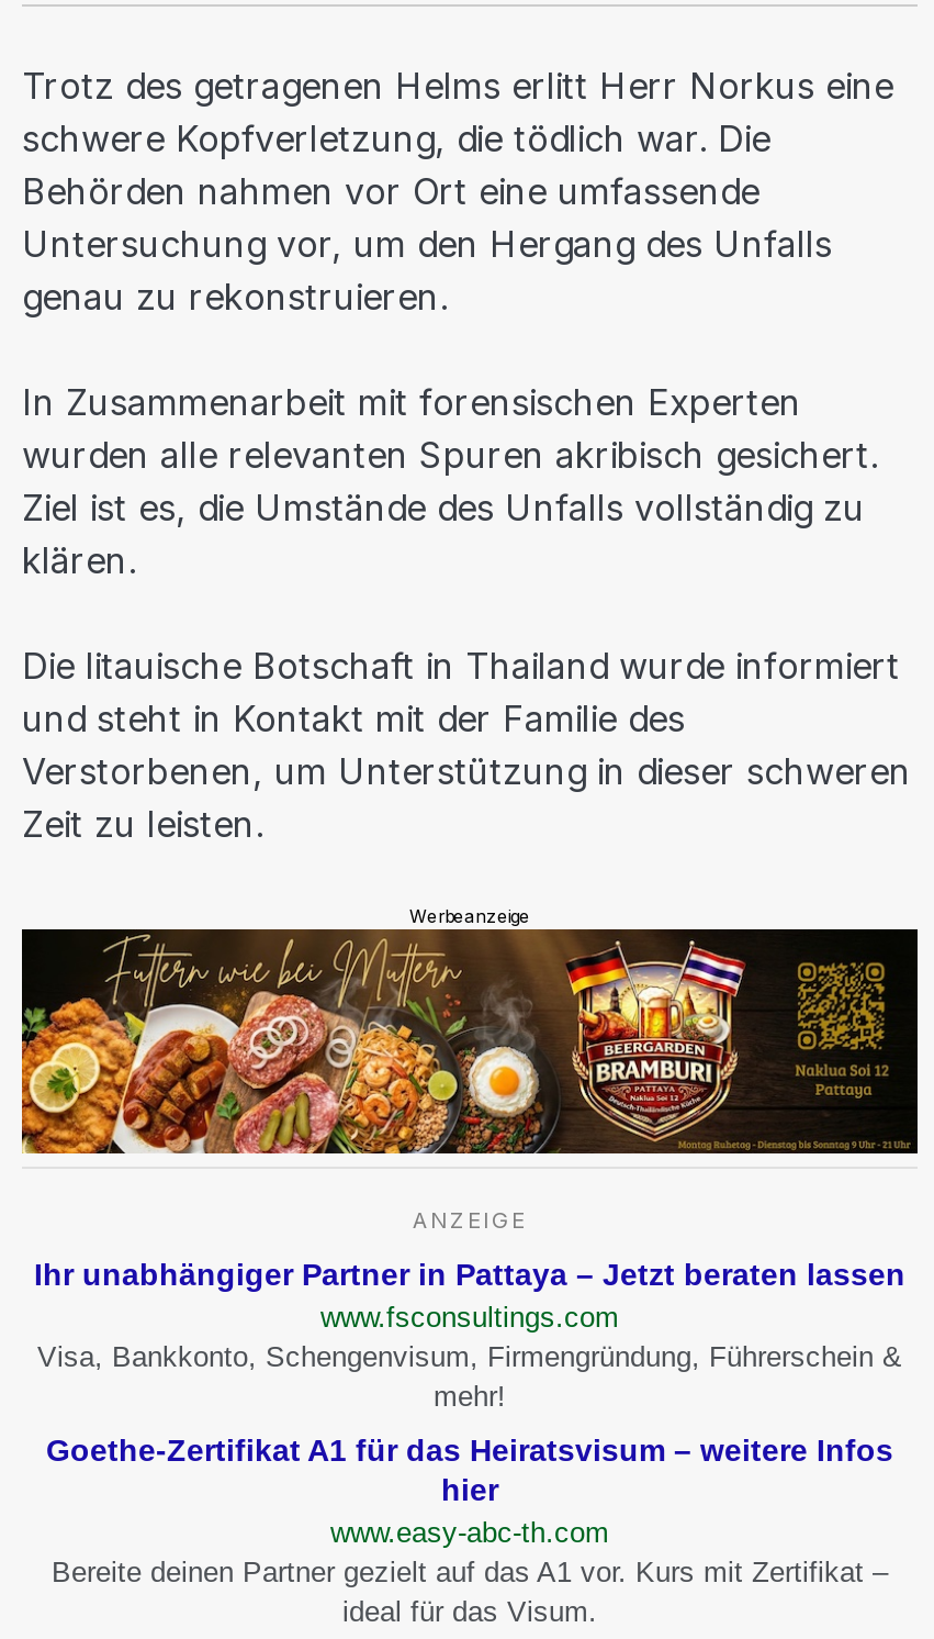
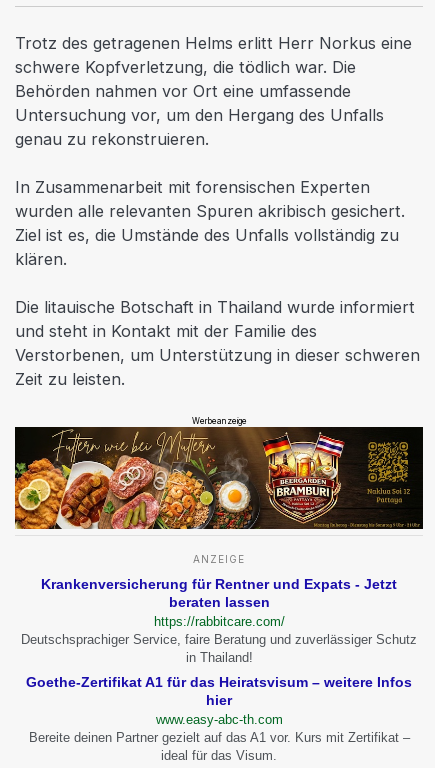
- Ihr unabhängiger Partner in Pattaya – Jetzt beraten lassen
- www.fsconsultings.com
- Visa, Bankkonto, Schengenvisum, Firmengründung, Führerschein &
- mehr!
+ Krankenversicherung für Rentner und Expats - Jetzt
+ beraten lassen
+ https://rabbitcare.com/
+ Deutschsprachiger Service, faire Beratung und zuverlässiger Schutz
+ in Thailand!
